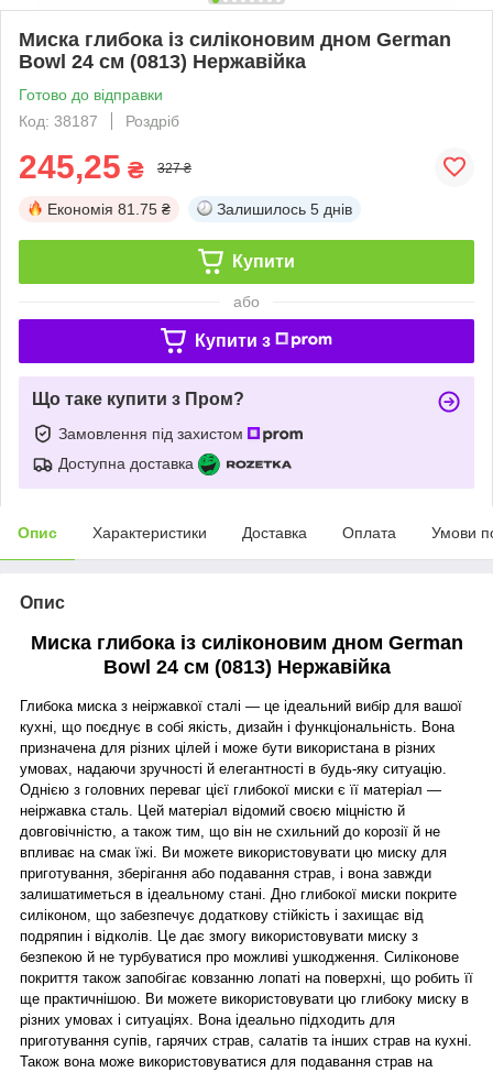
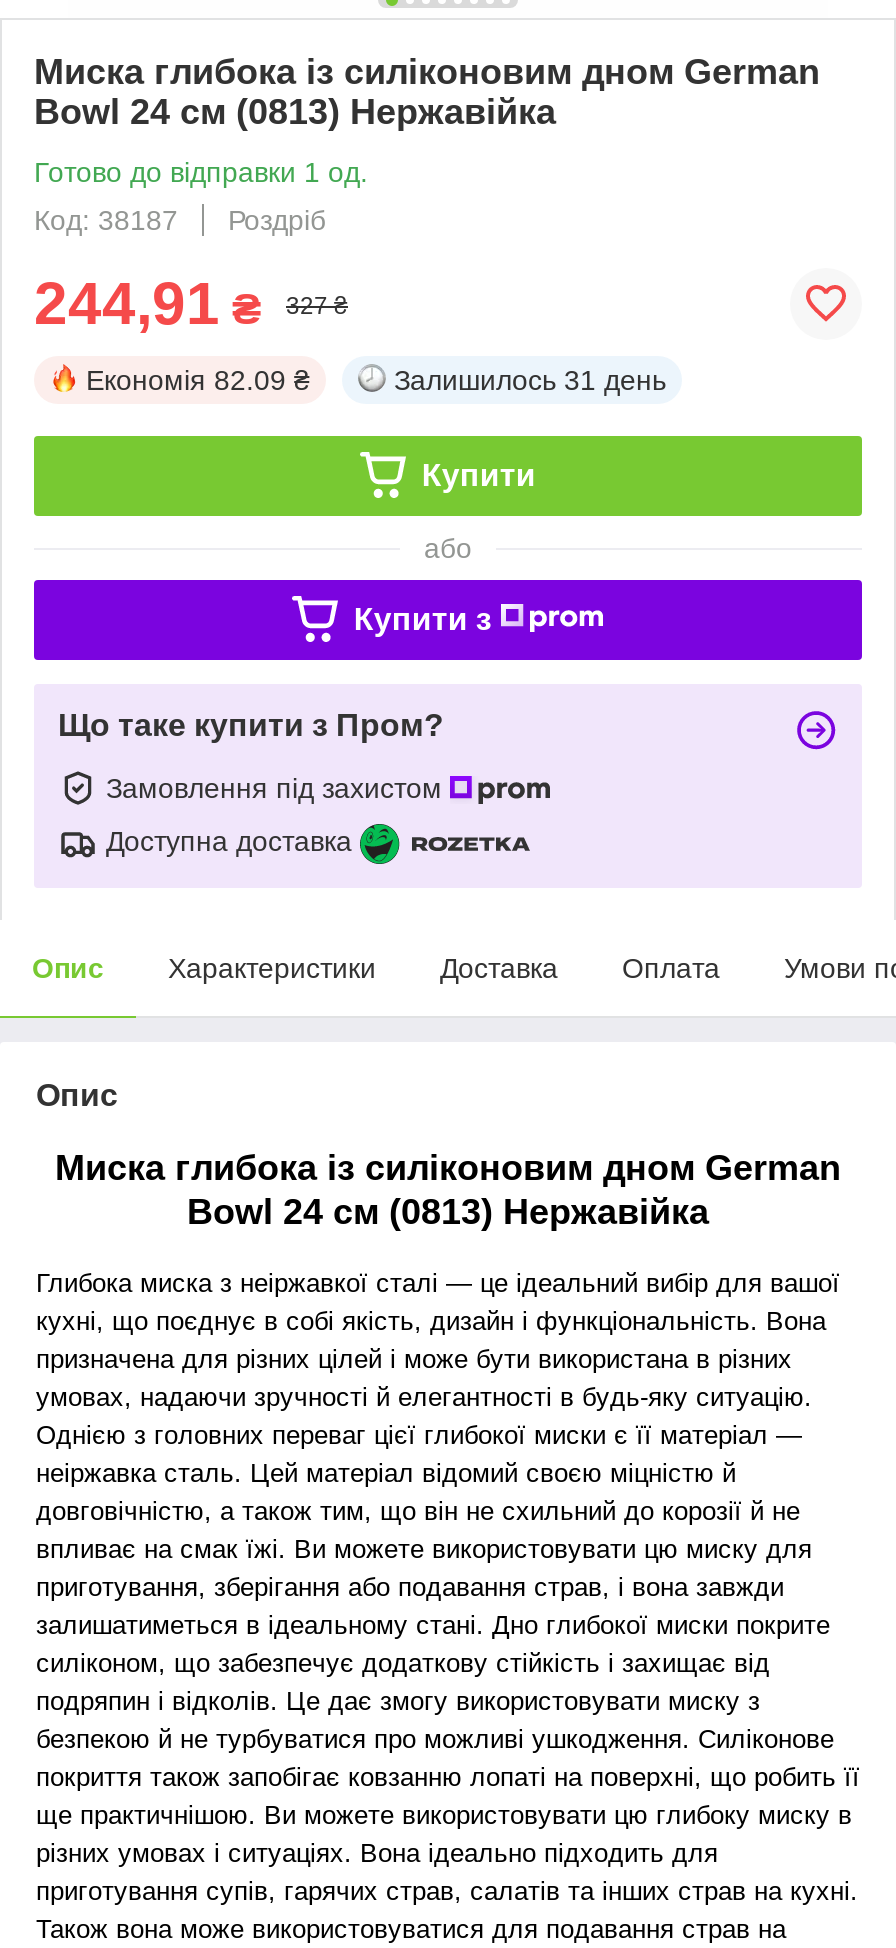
- Готово до відправки
+ Готово до відправки 1 од.

- 245,25 ₴ 327 ₴
+ 244,91 ₴ 327 ₴

- Економія 81.75 ₴
+ Економія 82.09 ₴

- Залишилось 5 днів
+ Залишилось 31 день
